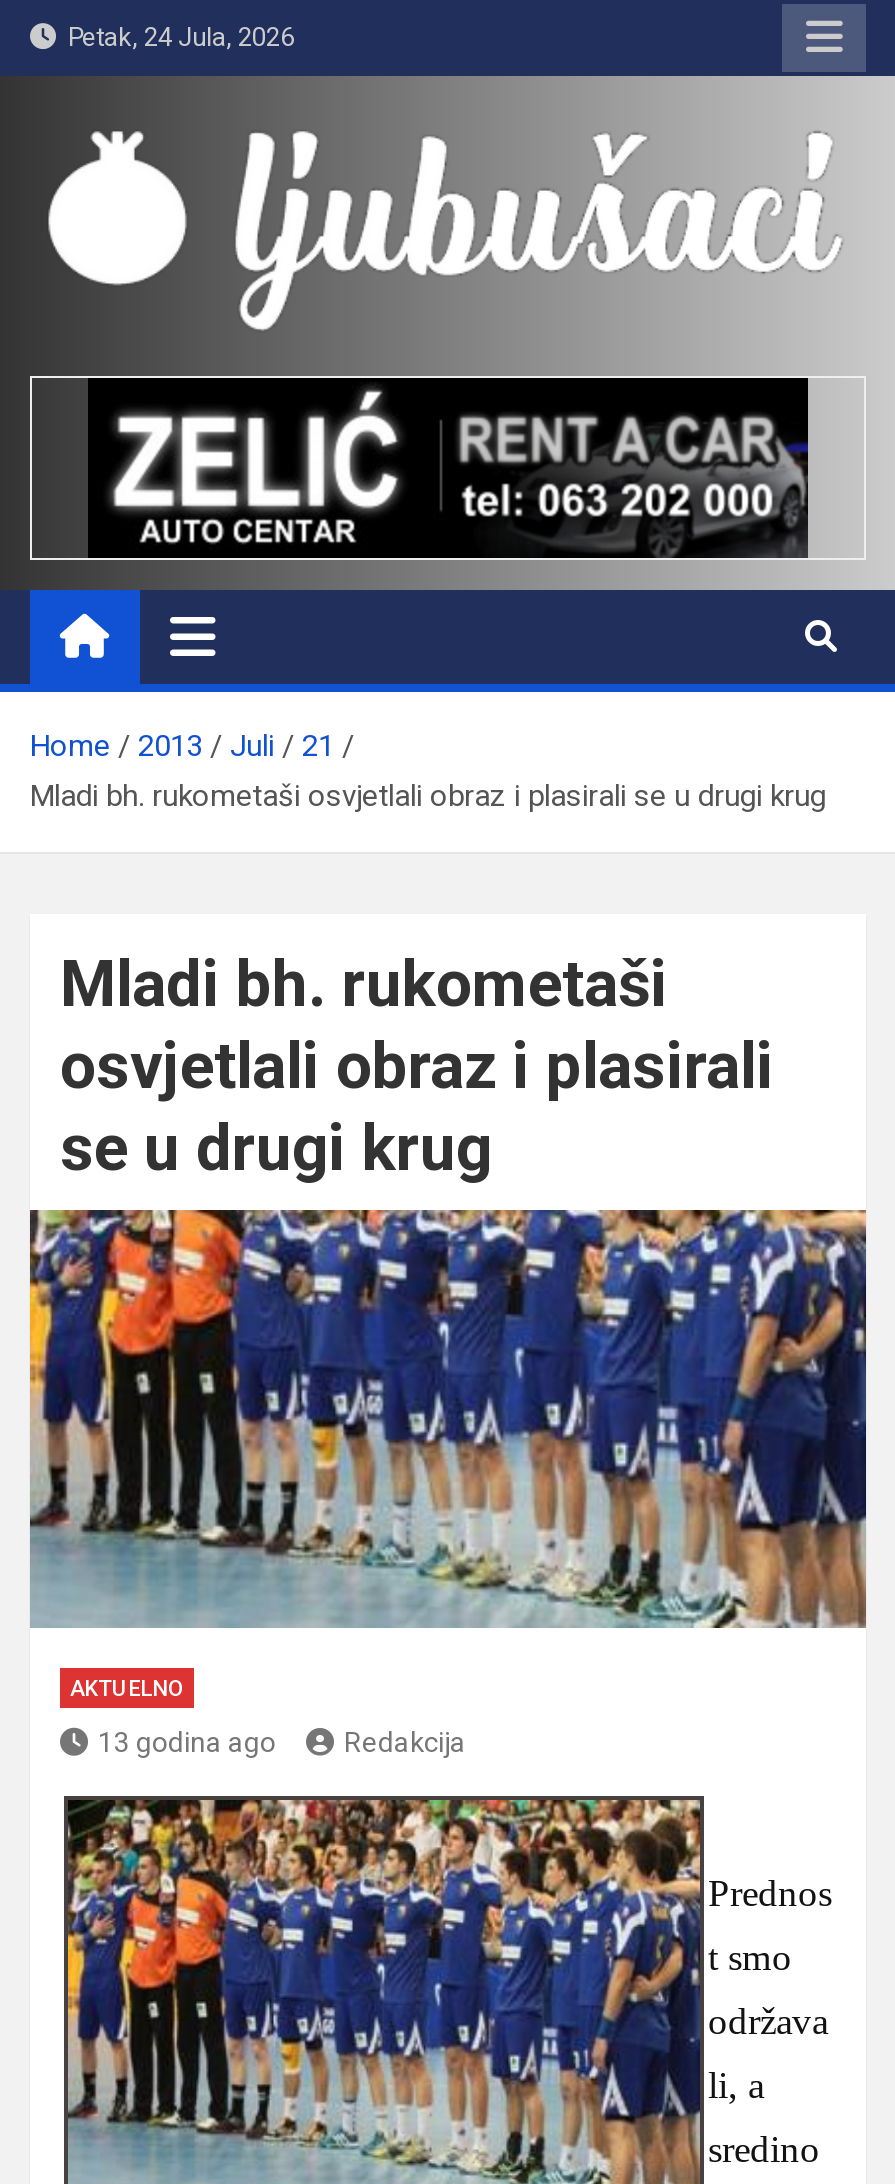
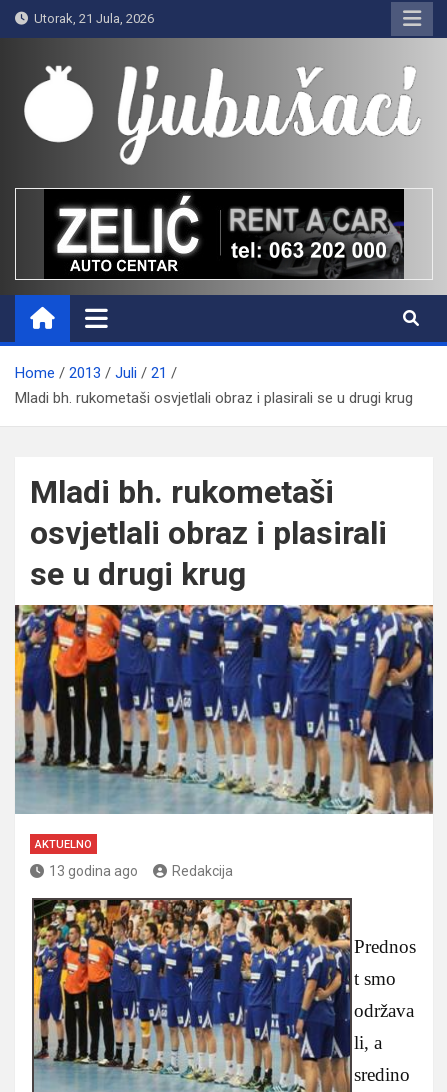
- Petak, 24 Jula, 2026
+ Utorak, 21 Jula, 2026
